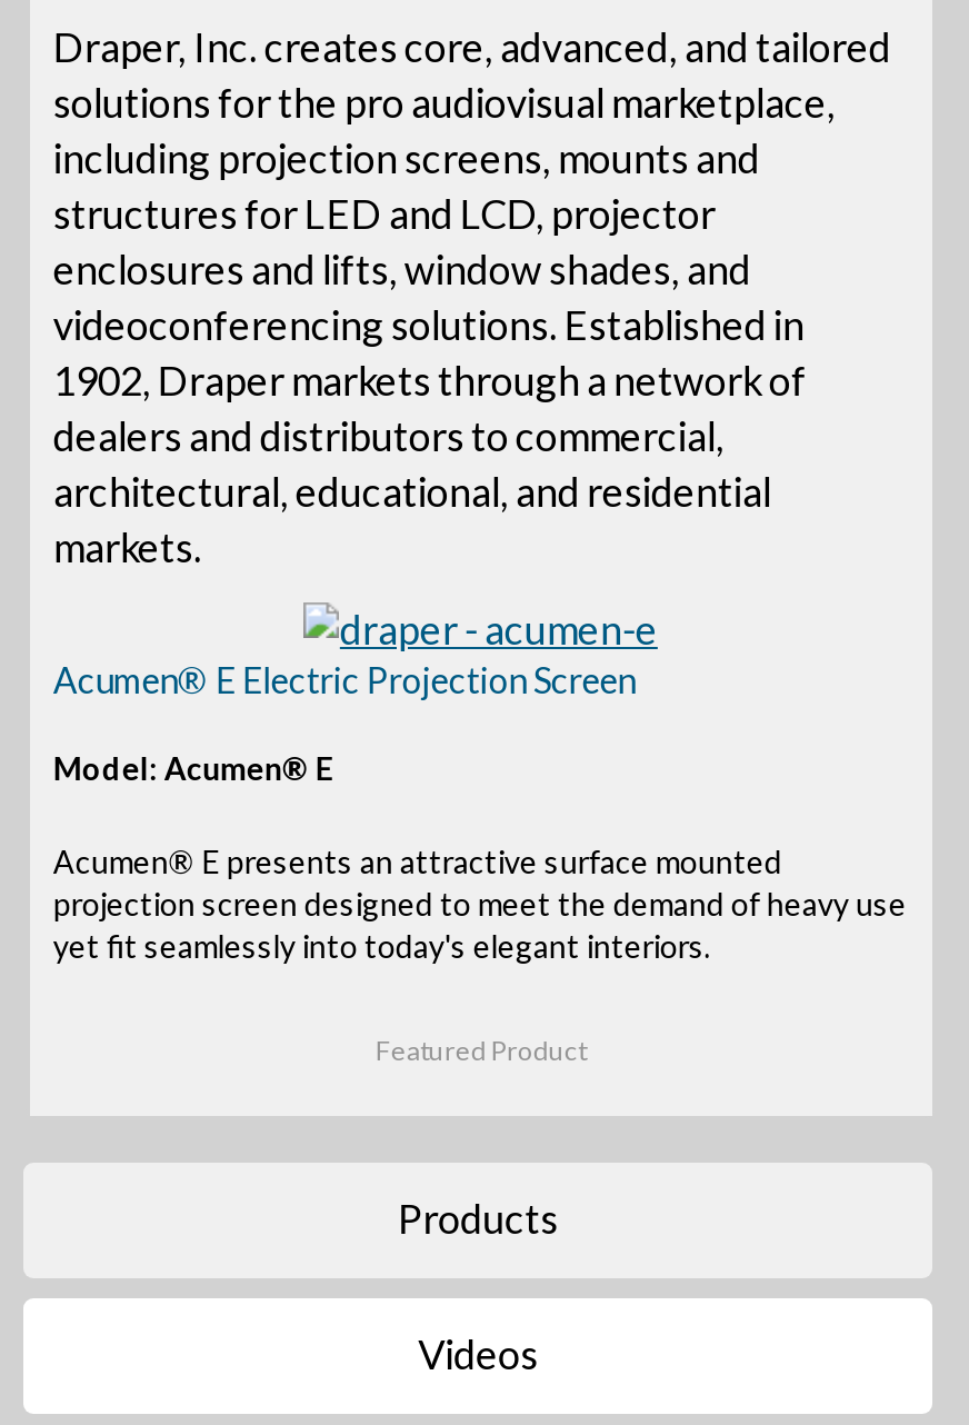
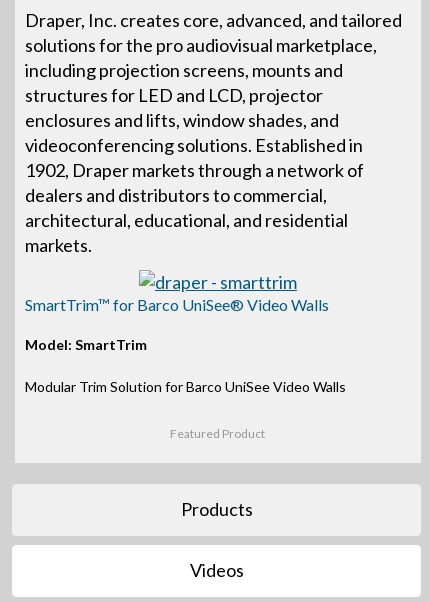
- Acumen® E Electric Projection Screen
+ SmartTrim™ for Barco UniSee® Video Walls

- Model: Acumen® E
+ Model: SmartTrim

- Acumen® E presents an attractive surface mounted
- projection screen designed to meet the demand of heavy use
- yet fit seamlessly into today's elegant interiors.
+ Modular Trim Solution for Barco UniSee Video Walls
